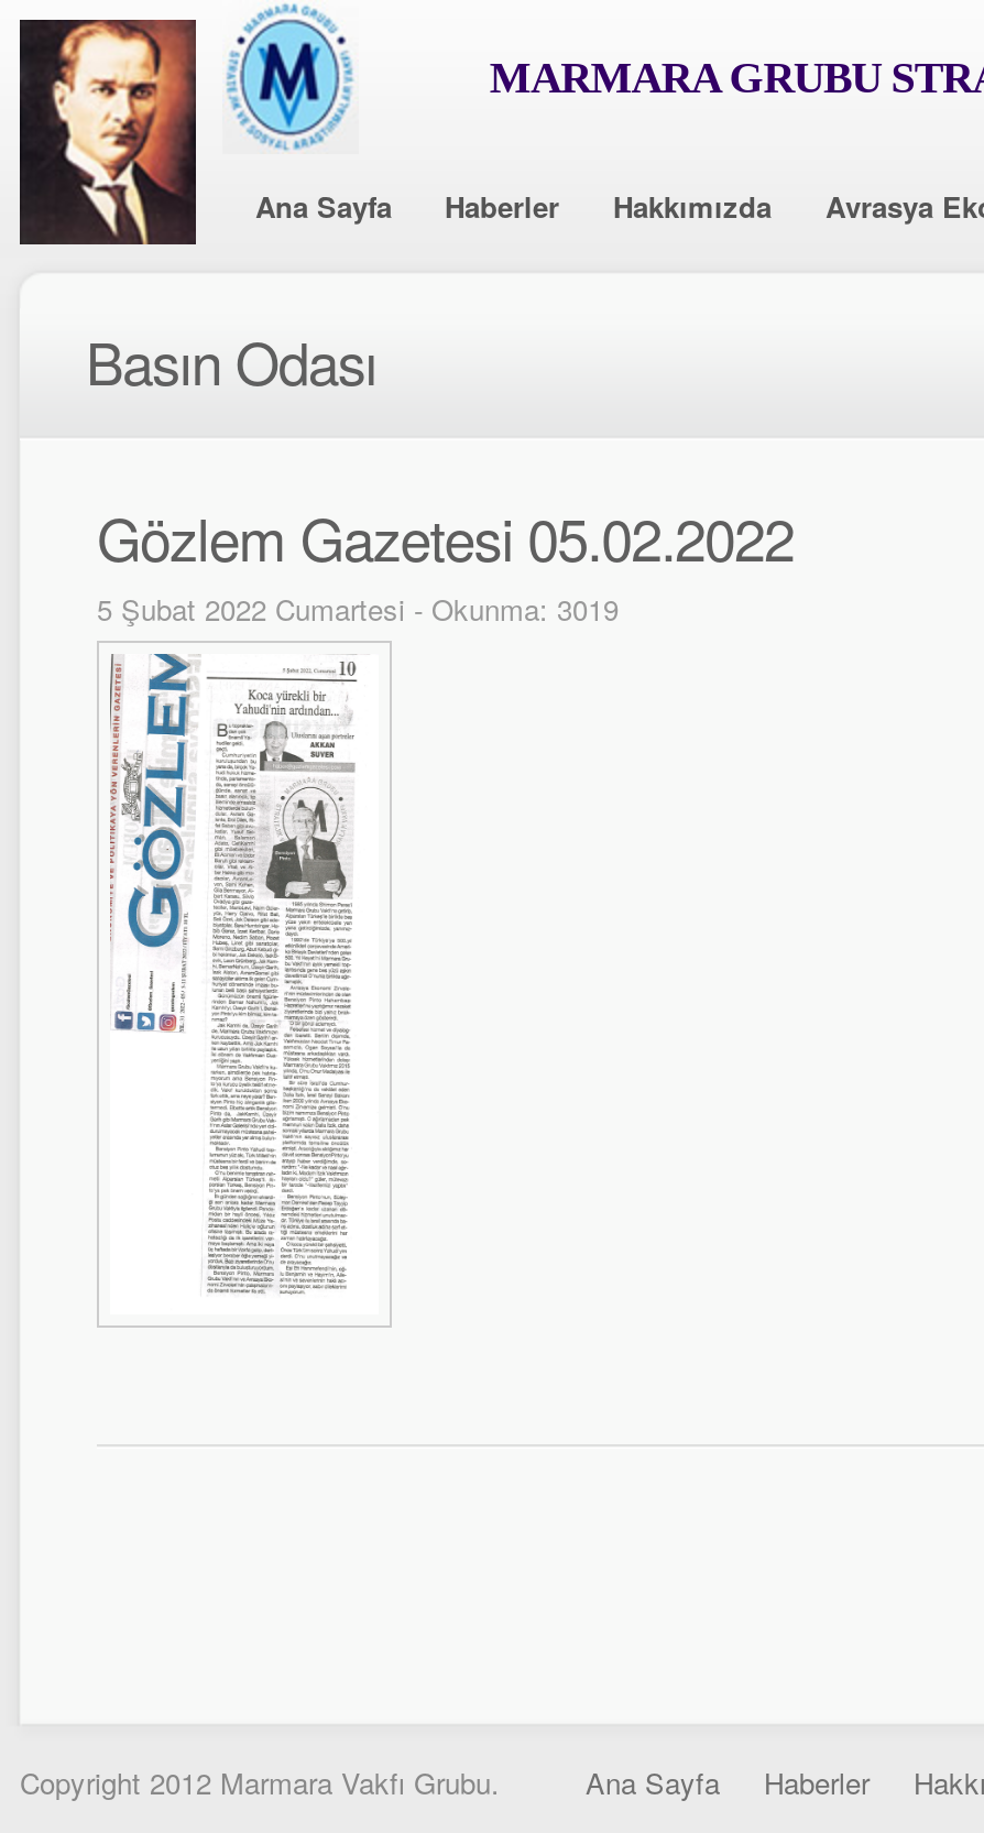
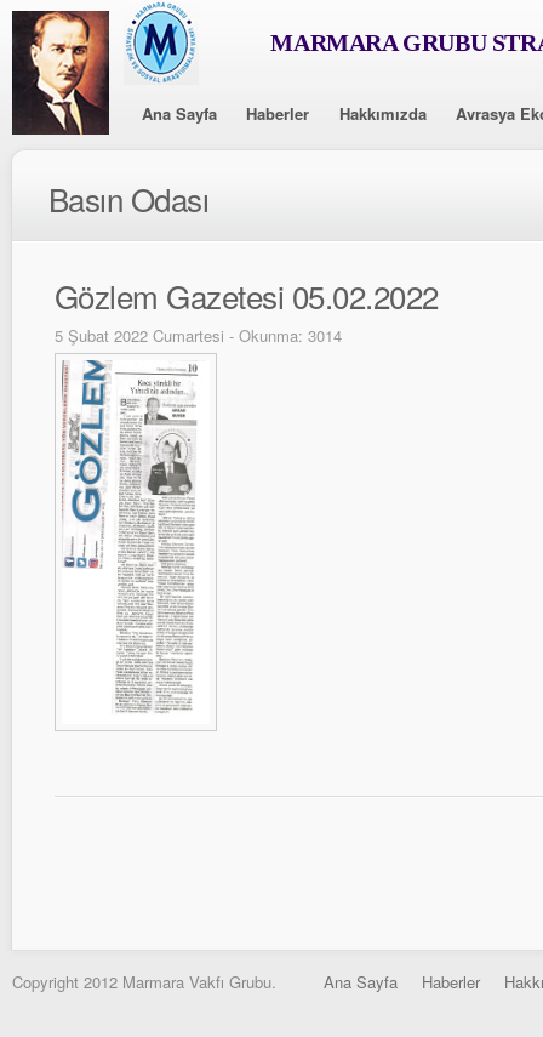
- 5 Şubat 2022 Cumartesi - Okunma: 3019
+ 5 Şubat 2022 Cumartesi - Okunma: 3014
